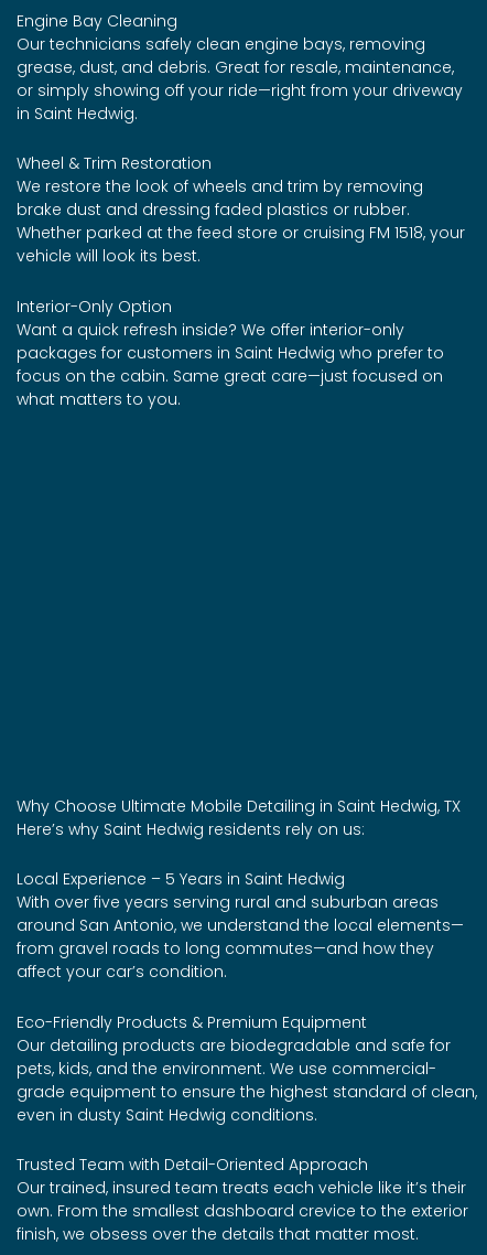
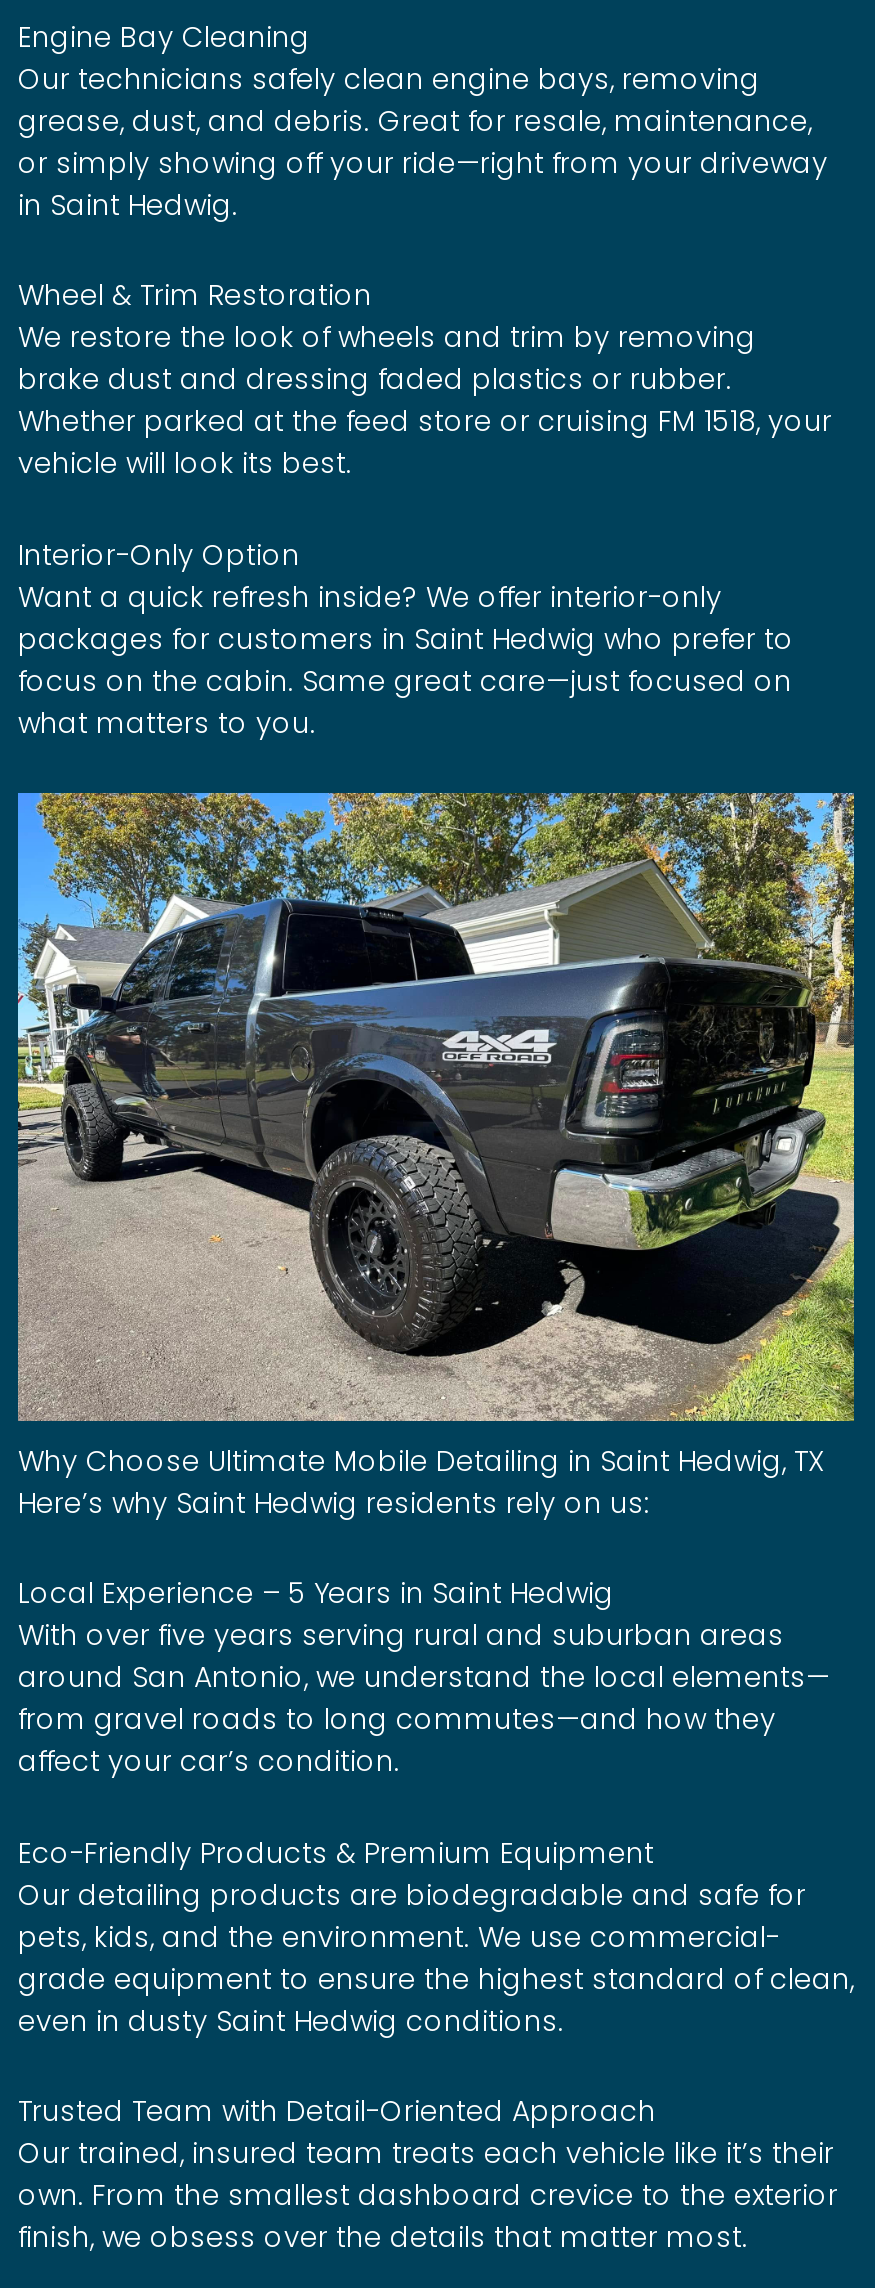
+ [image]
